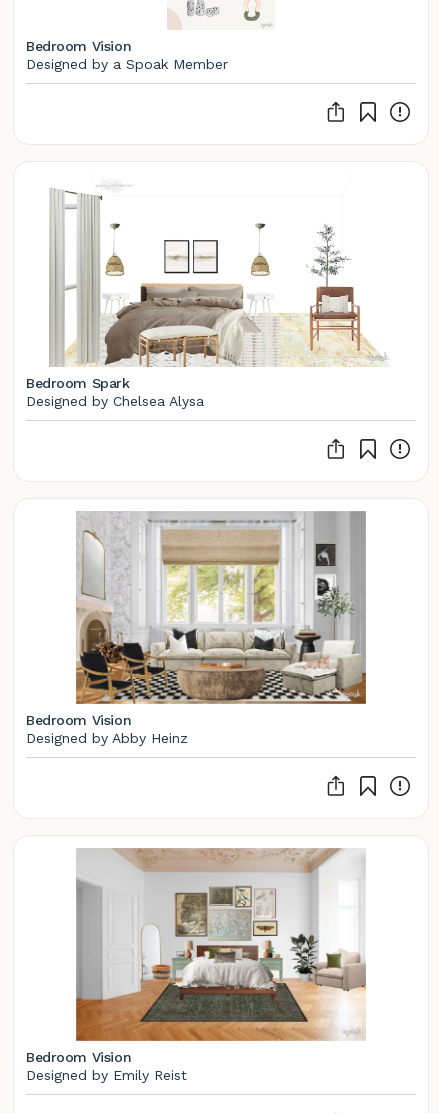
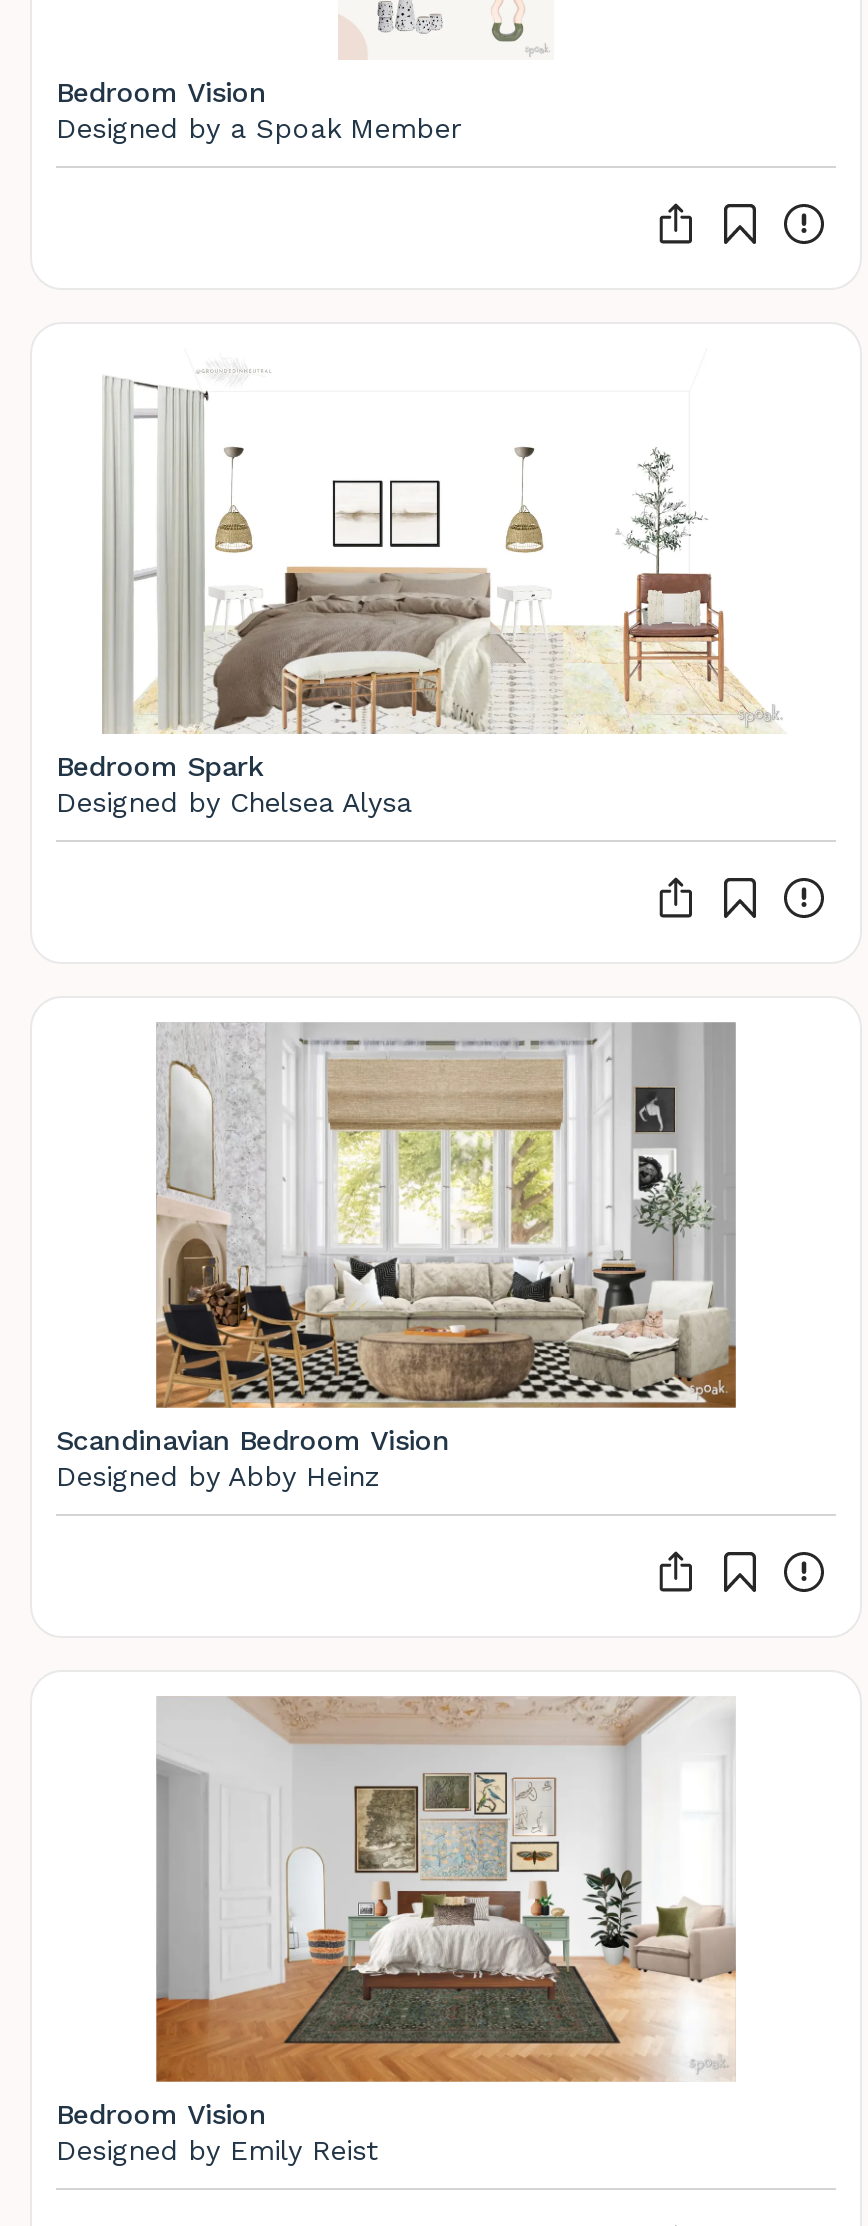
- Bedroom Vision
+ Scandinavian Bedroom Vision
